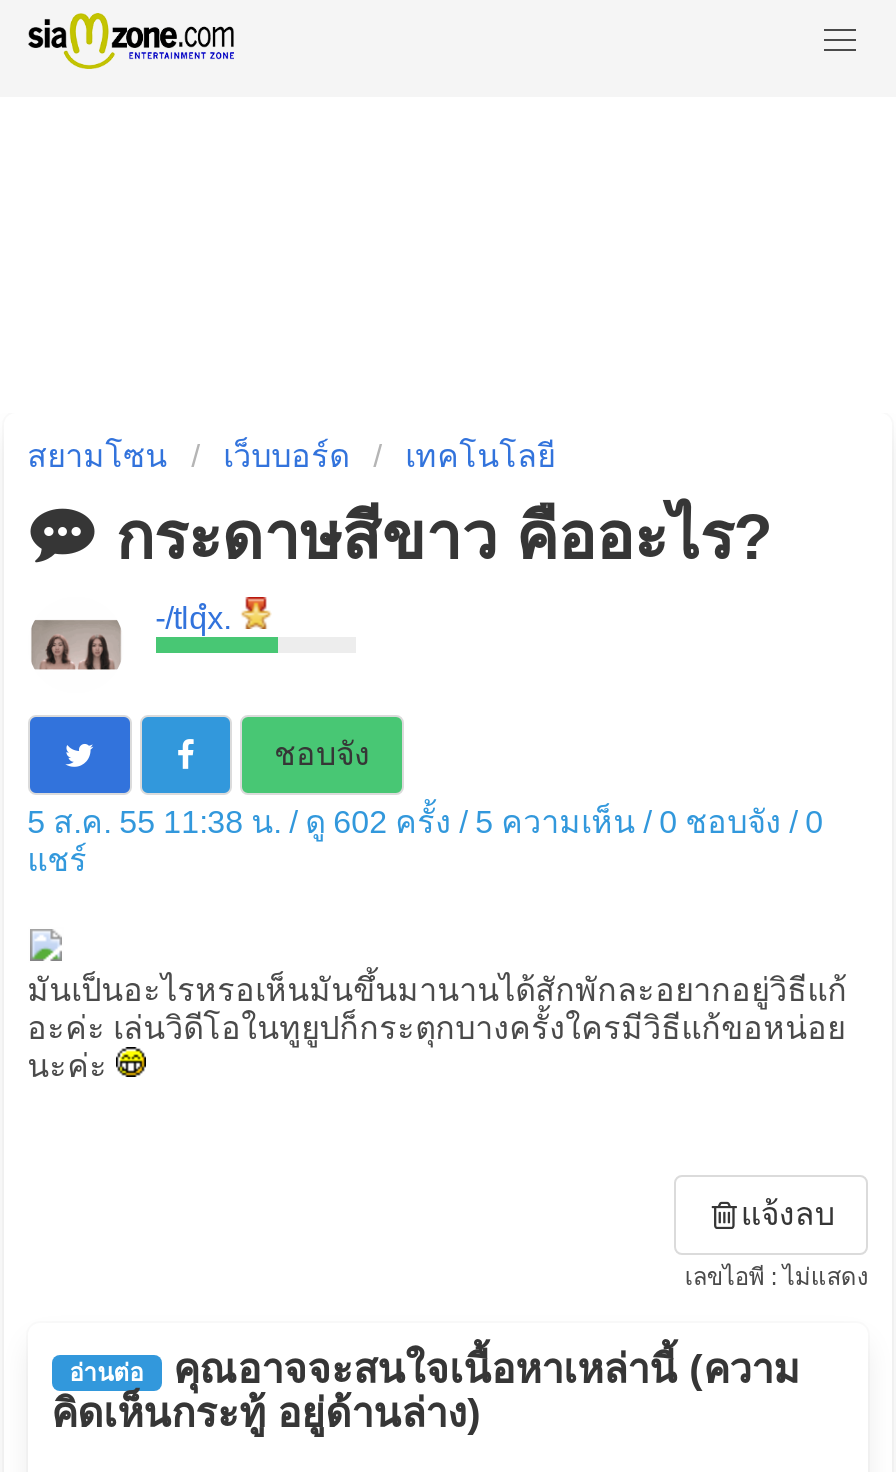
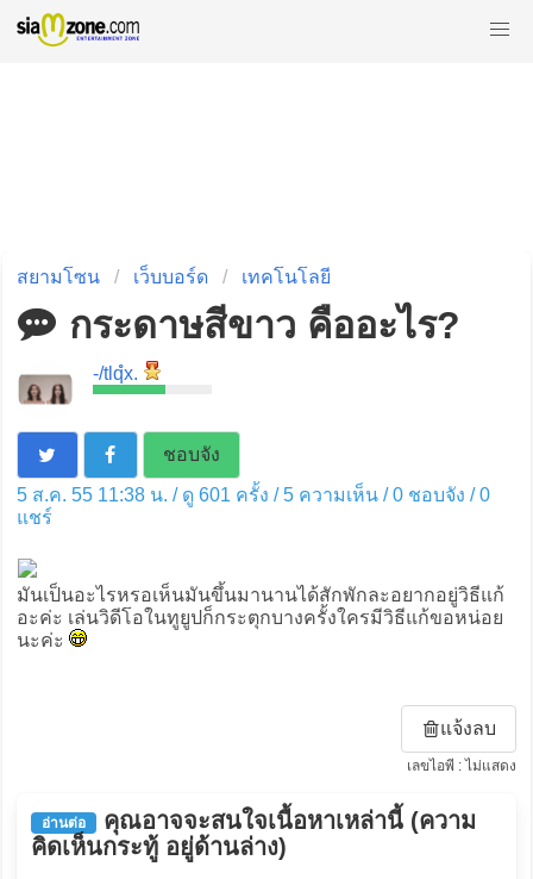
- 5 ส.ค. 55 11:38 น. / ดู 602 ครั้ง / 5 ความเห็น / 0ชอบจัง / 0
+ 5 ส.ค. 55 11:38 น. / ดู 601 ครั้ง / 5 ความเห็น / 0ชอบจัง / 0
